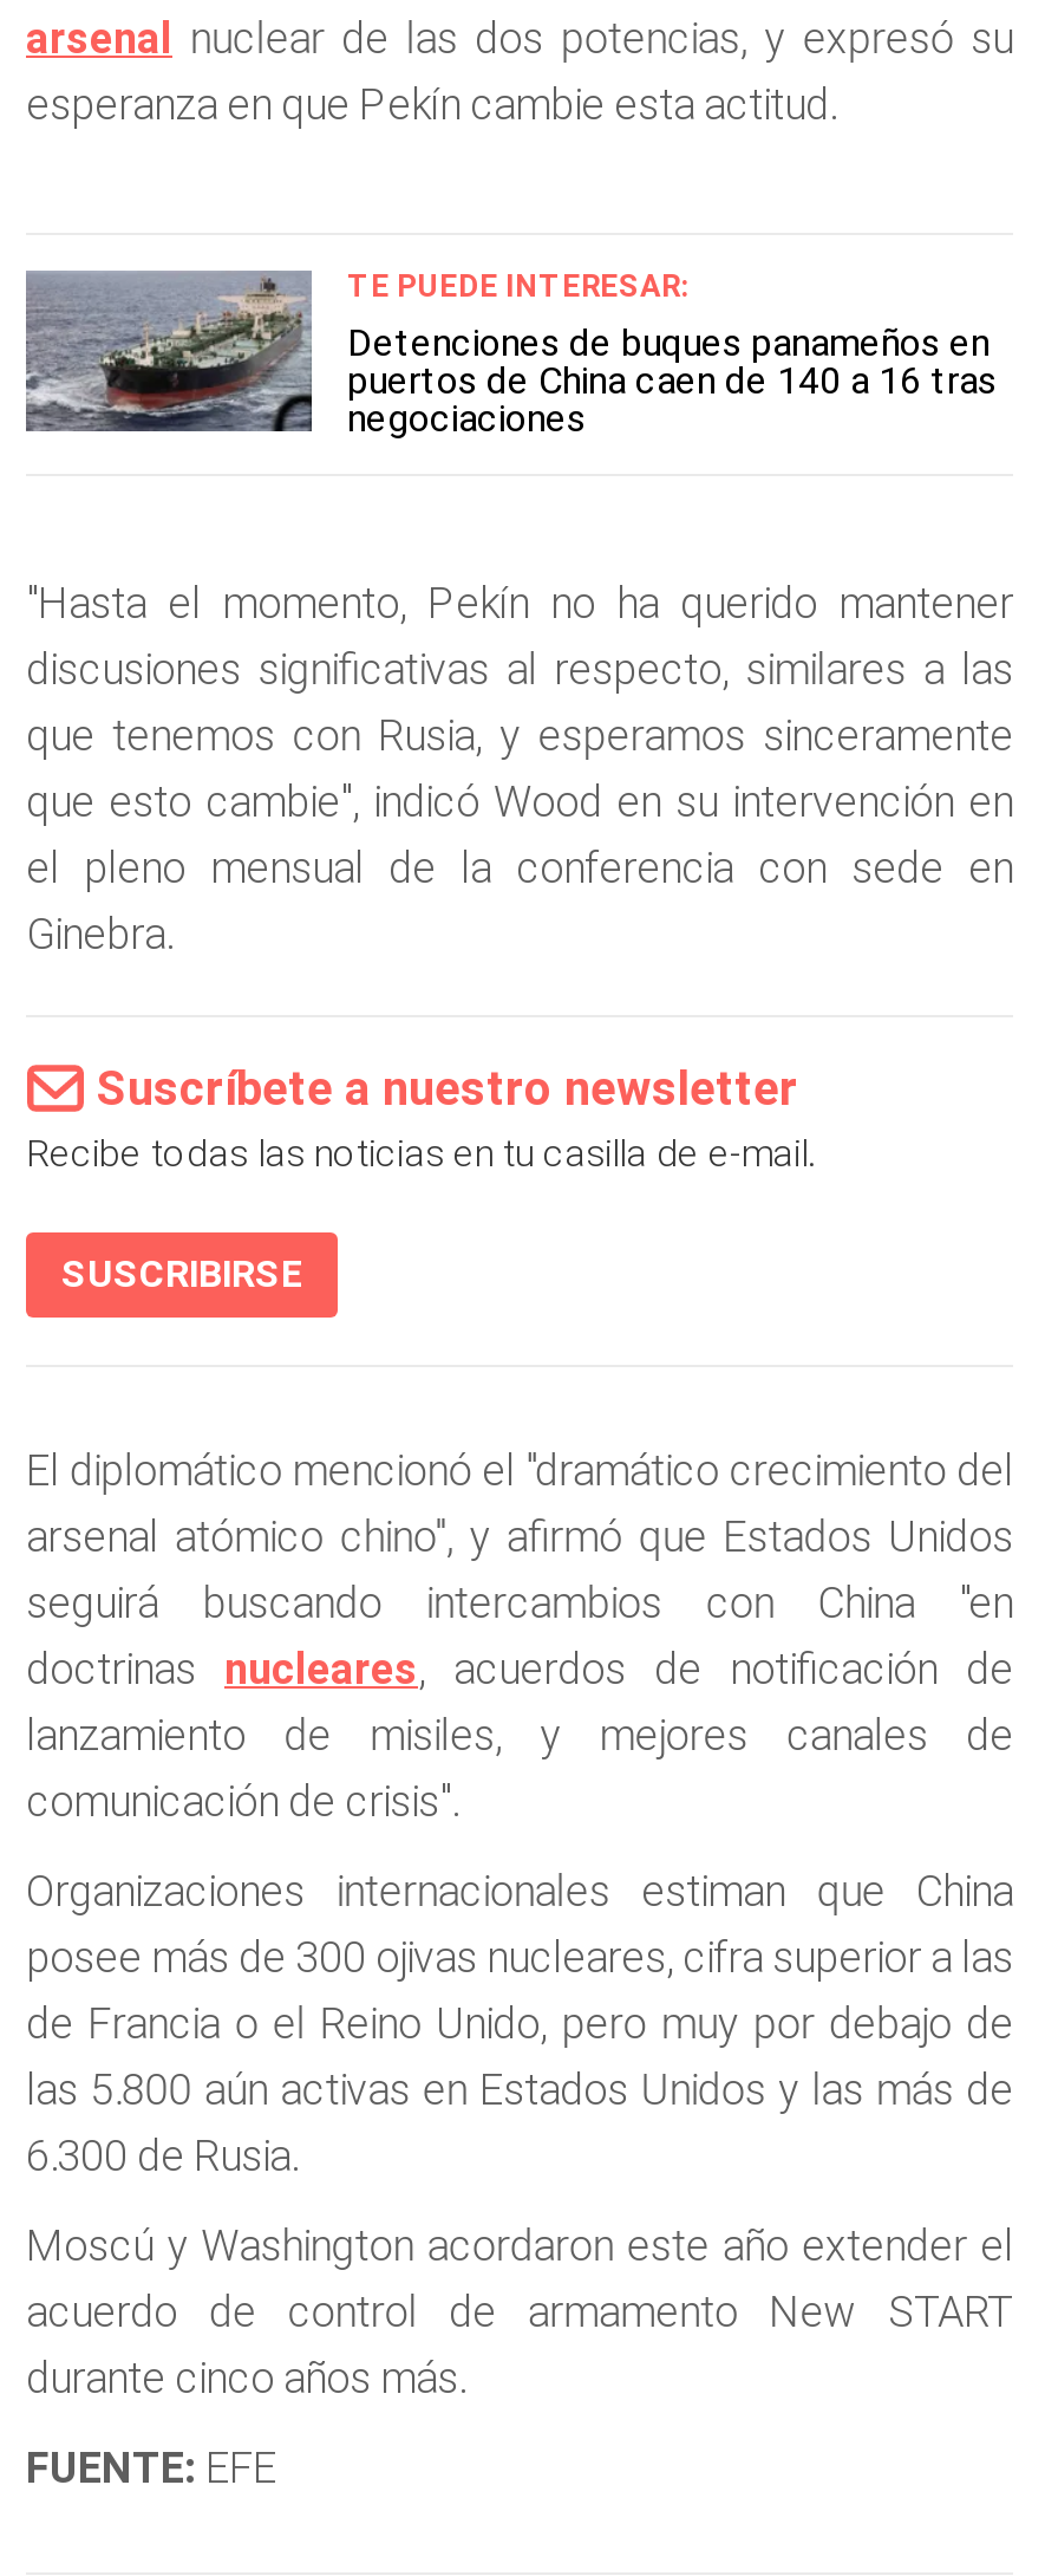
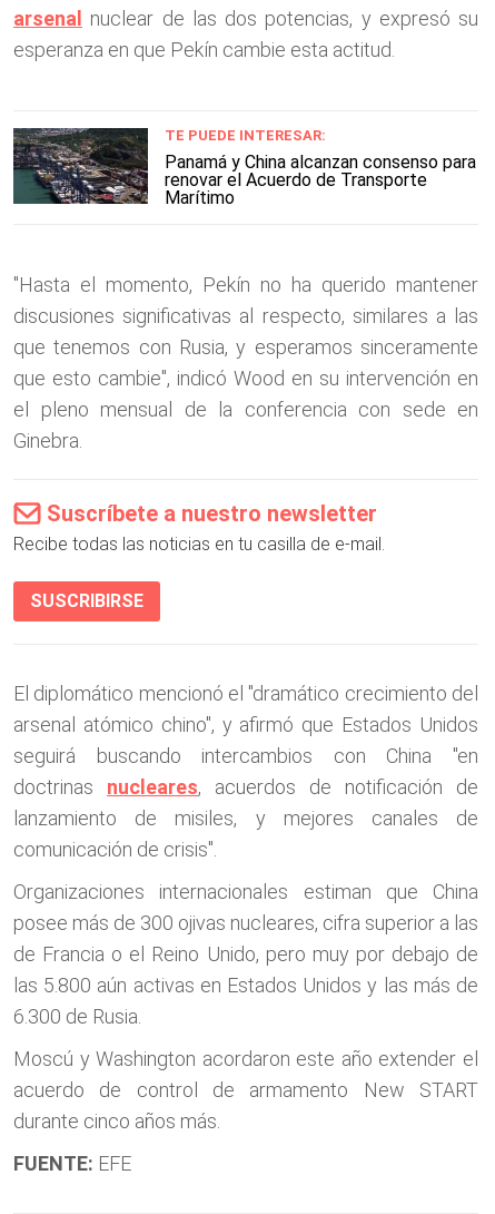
- [image]
- Detenciones de buques panameños en
- puertos de China caen de 140 a 16 tras
- negociaciones
+ [image]
+ Panamá y China alcanzan consenso para
+ renovar el Acuerdo de Transporte
+ Marítimo
